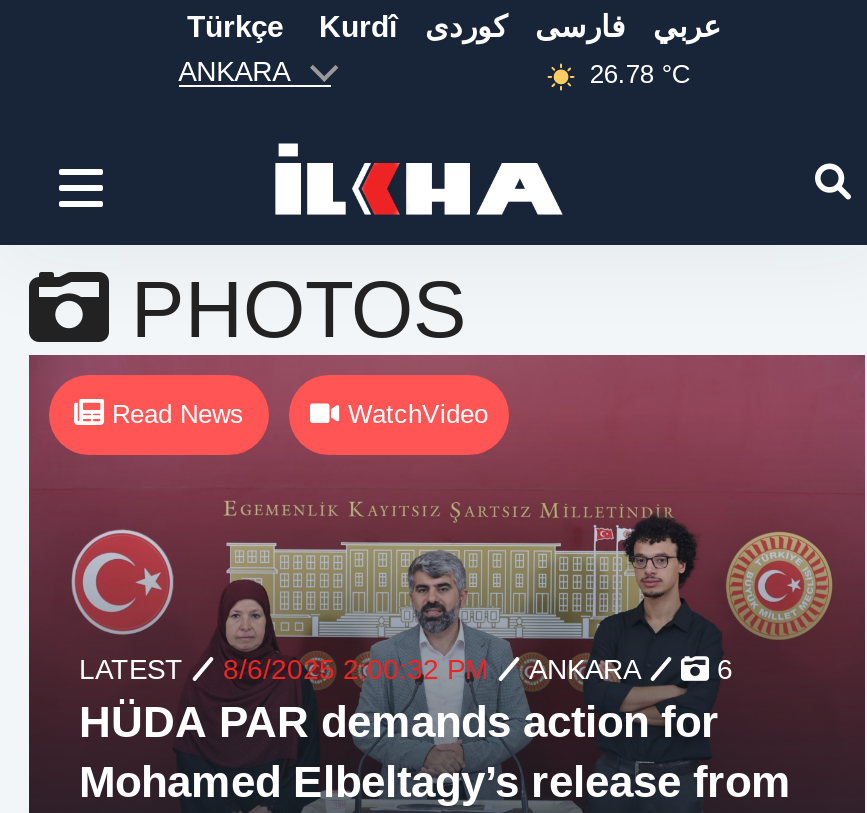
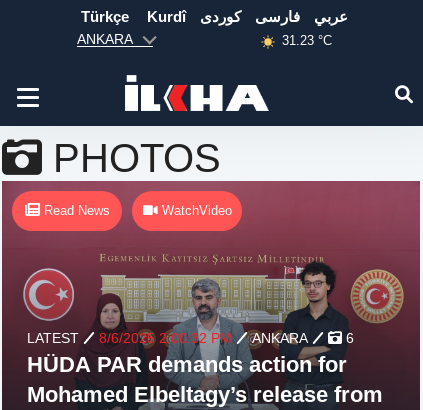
- 26.78 °C
+ 31.23 °C
